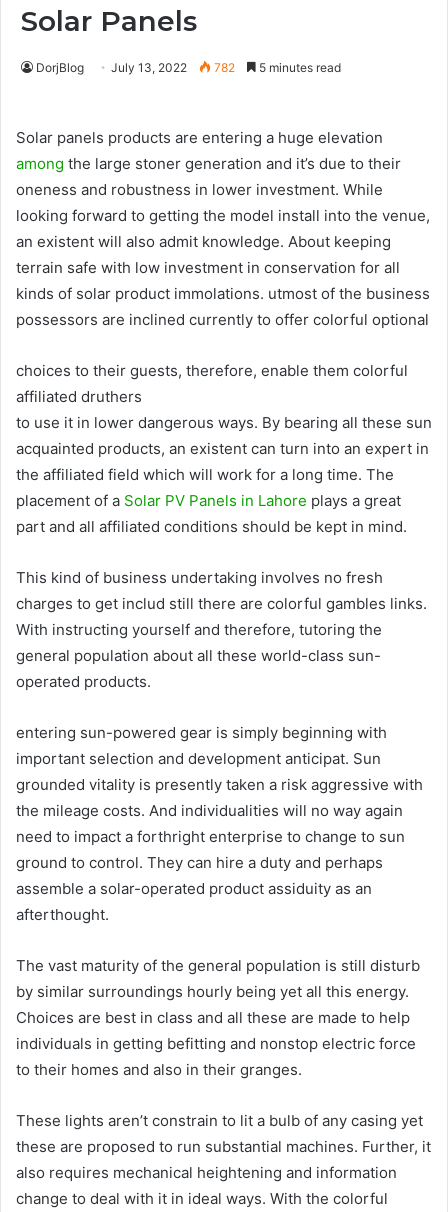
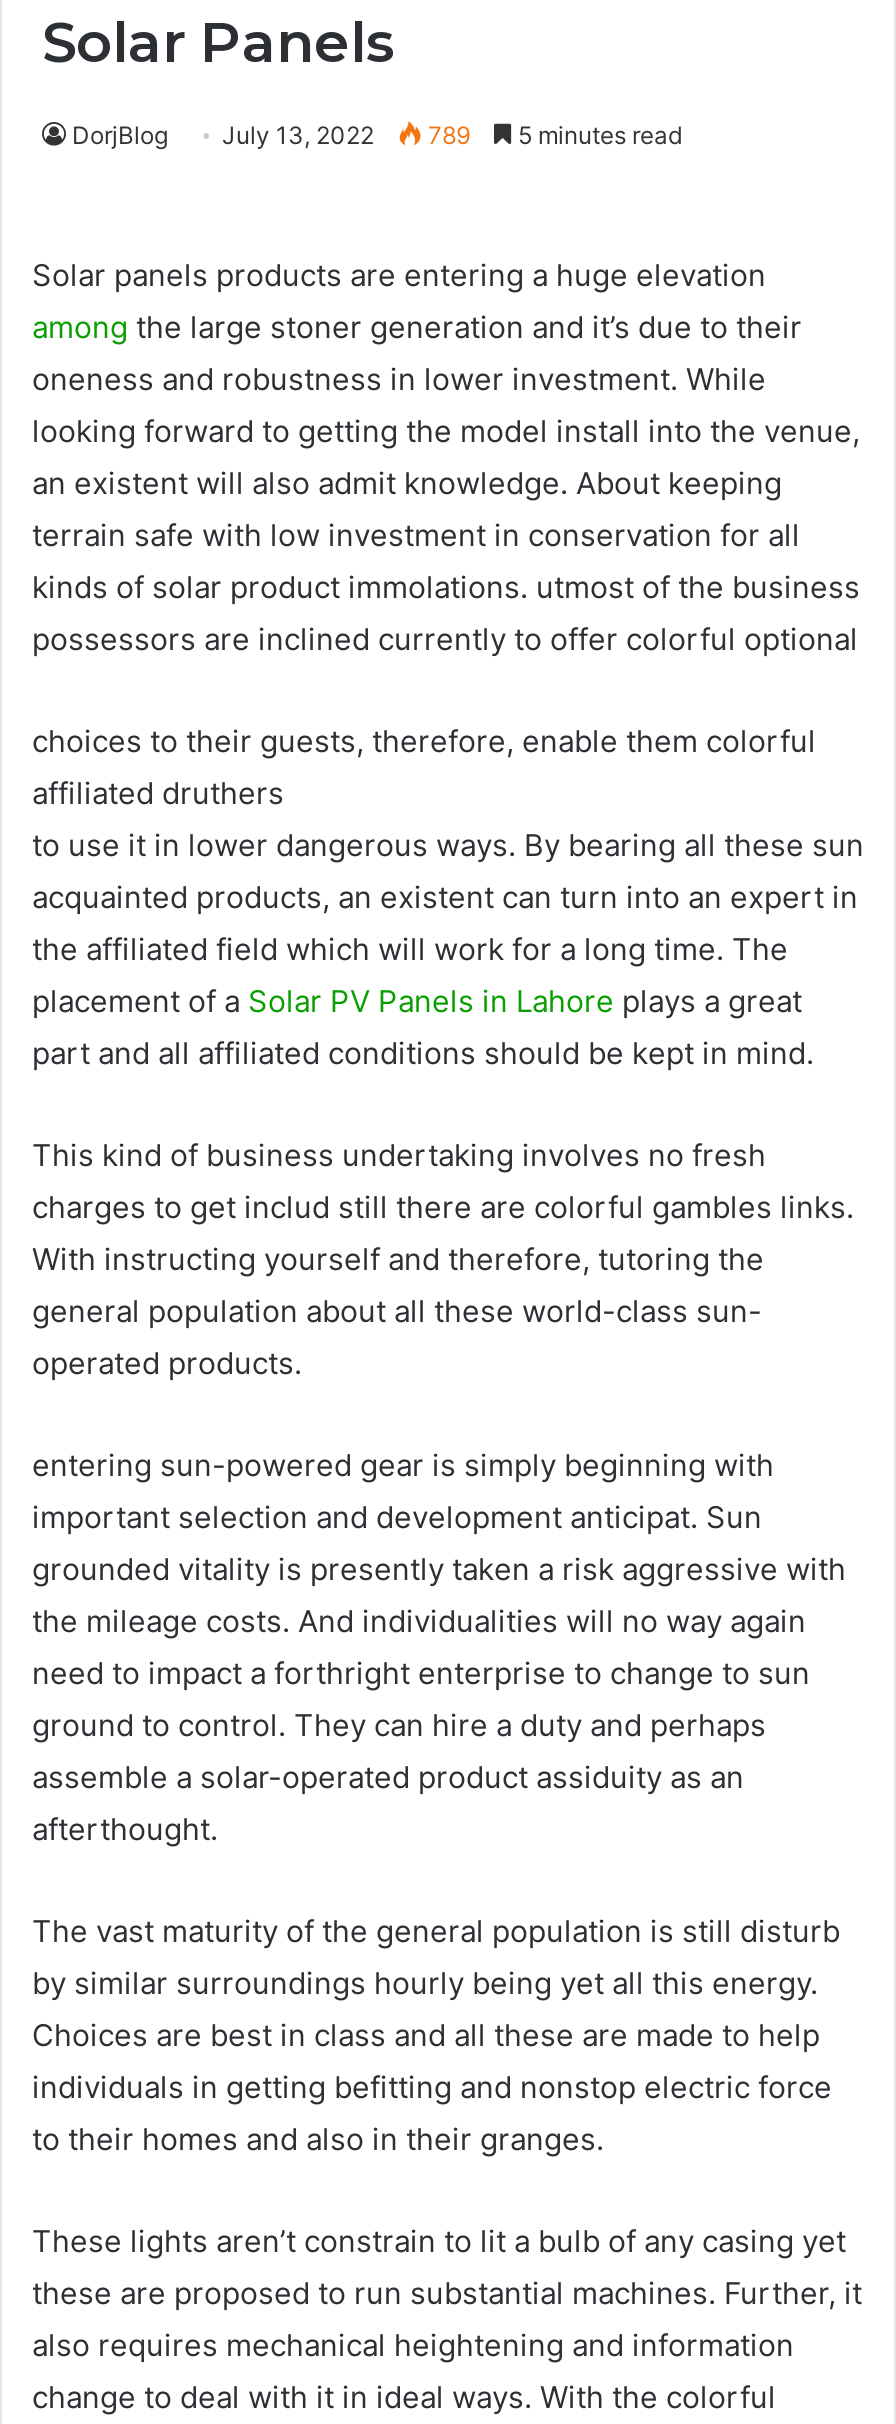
- DorjBlog July 13, 2022 782 5 minutes read
+ DorjBlog July 13, 2022 789 5 minutes read
